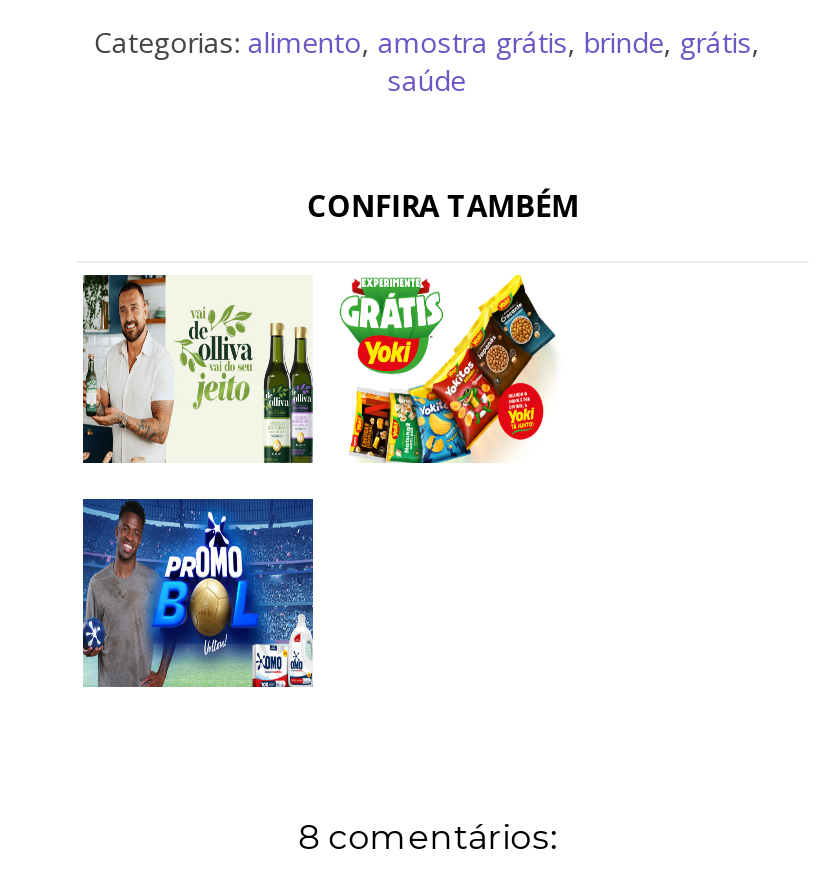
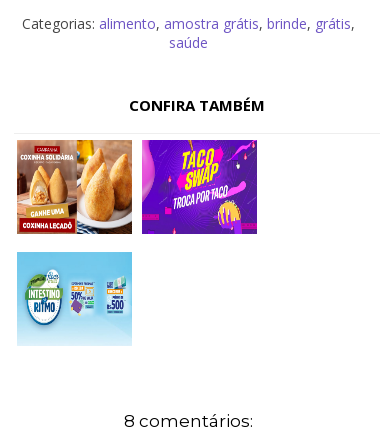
- [image]
+ [image]

- [image]
+ [image]

- [image]
+ [image]
